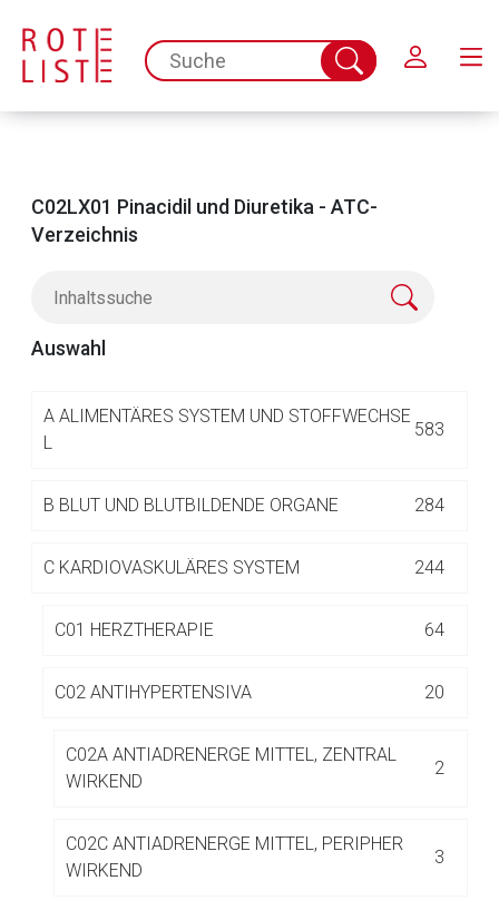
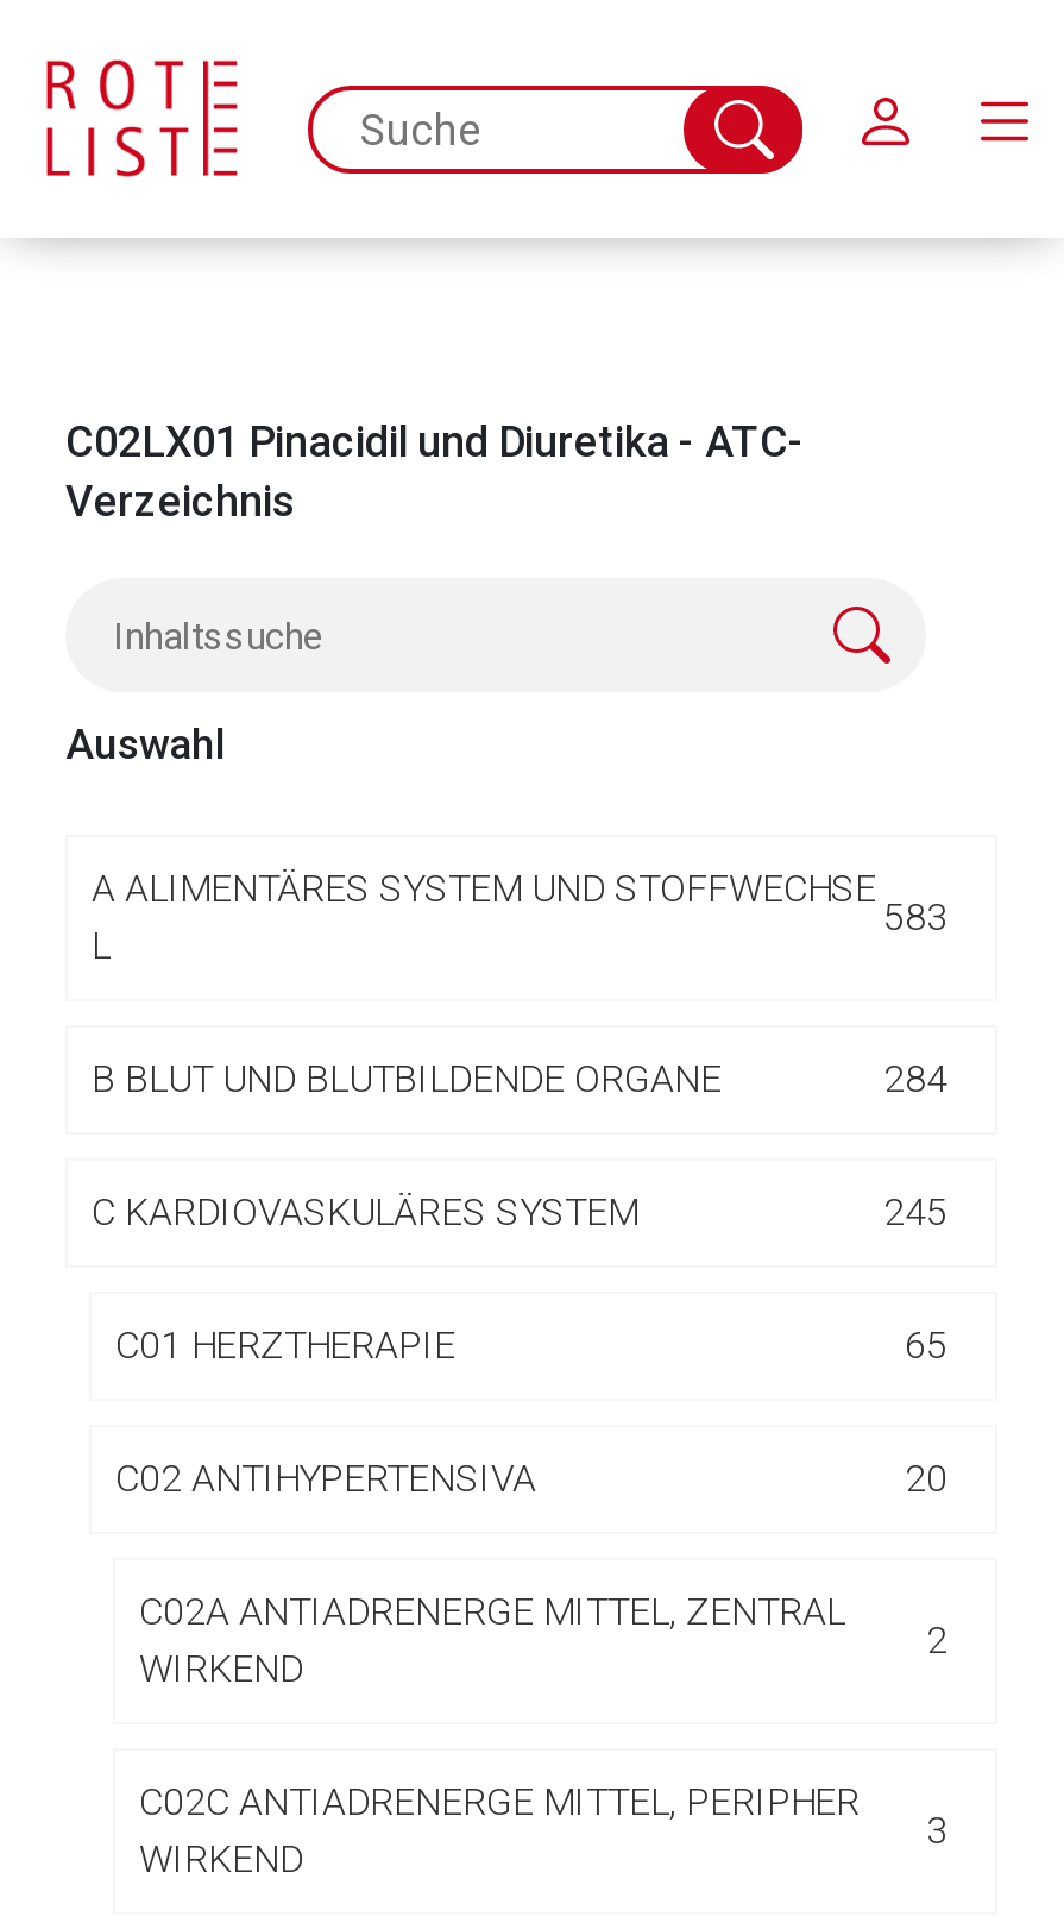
- 244
+ 245

- 64
+ 65
